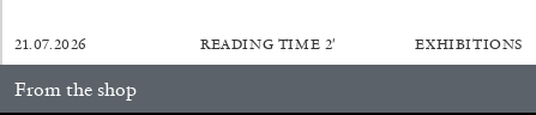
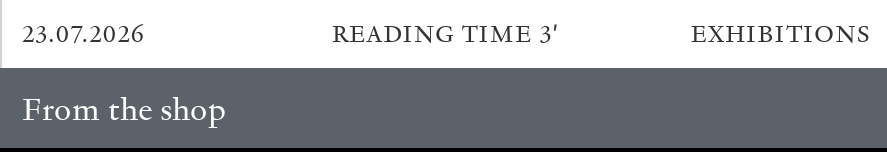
- 21.07.2026
- READING TIME 2′
+ 23.07.2026
+ READING TIME 3′
